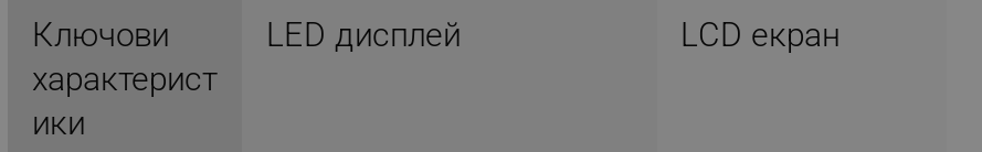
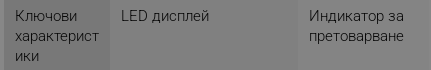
- LCD екран
+ Индикатор за
+ претоварване
